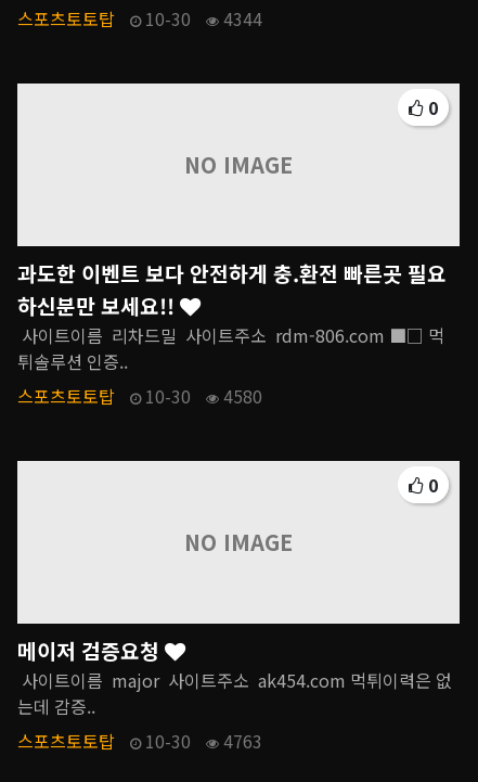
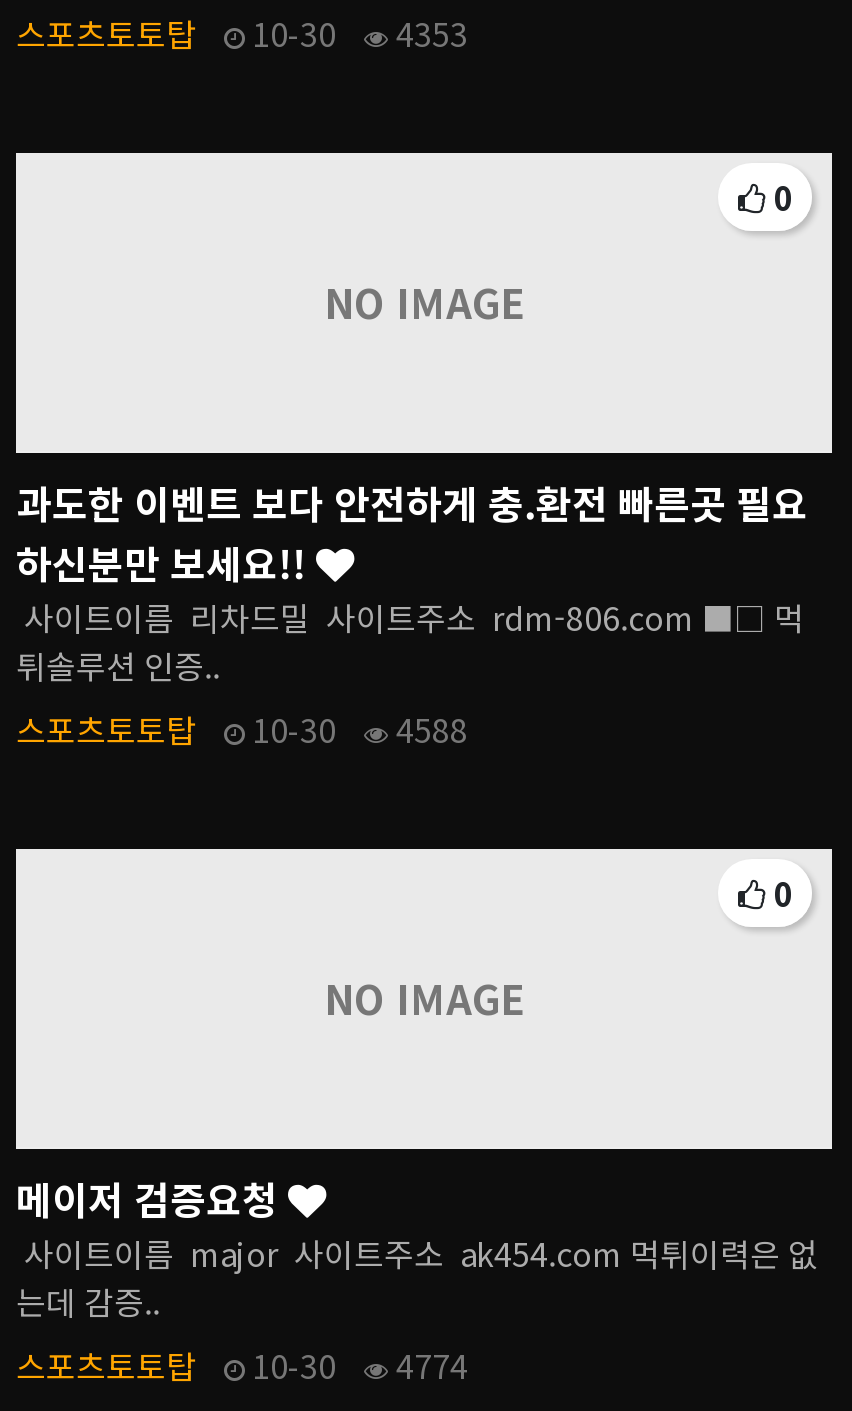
- 스포츠토토탑 10-30 4344
+ 스포츠토토탑 10-30 4353

- 스포츠토토탑 10-30 4580
+ 스포츠토토탑 10-30 4588

- 스포츠토토탑 10-30 4763
+ 스포츠토토탑 10-30 4774
